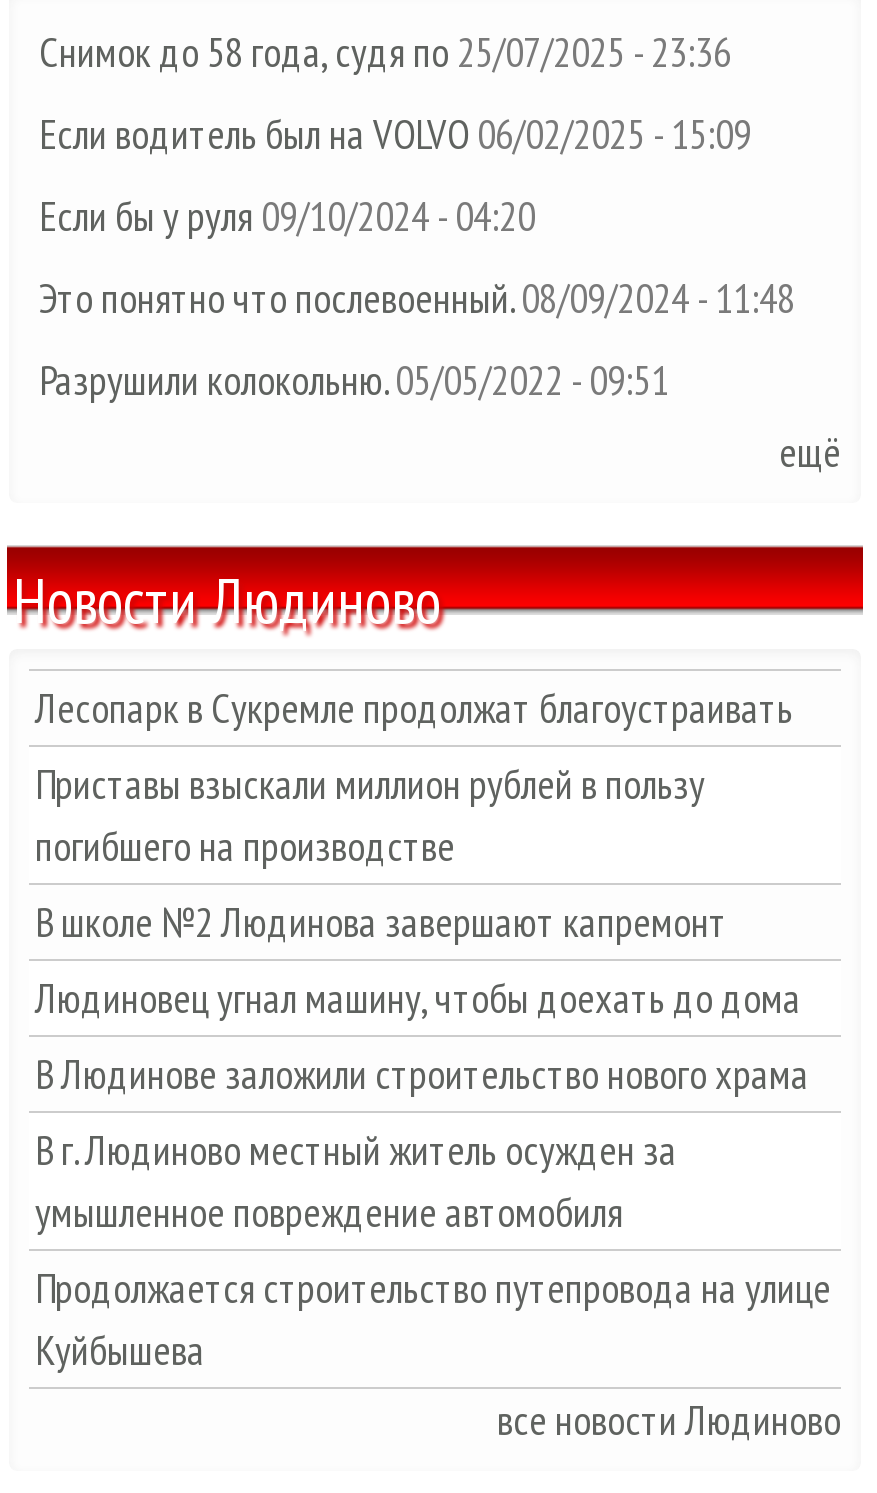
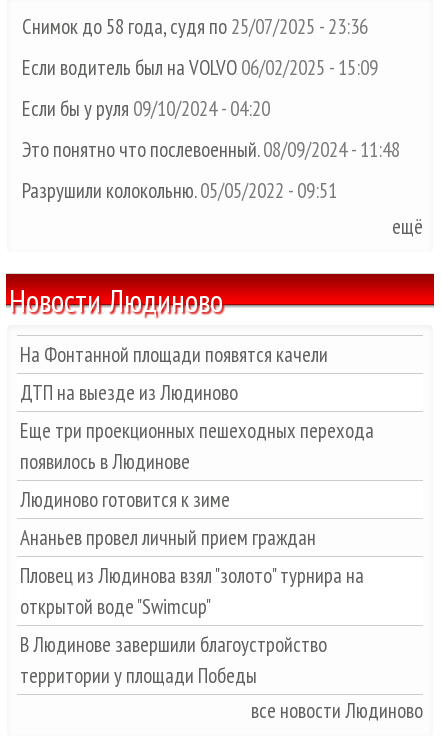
- Лесопарк в Сукремле продолжат благоустраивать
- Приставы взыскали миллион рублей в пользу
- погибшего на производстве
- В школе №2 Людинова завершают капремонт
- Людиновец угнал машину, чтобы доехать до дома
- В Людинове заложили строительство нового храма
- В г. Людиново местный житель осужден за
- умышленное повреждение автомобиля
- Продолжается строительство путепровода на улице
- Куйбышева
+ На Фонтанной площади появятся качели
+ ДТП на выезде из Людиново
+ Еще три проекционных пешеходных перехода
+ появилось в Людинове
+ Людиново готовится к зиме
+ Ананьев провел личный прием граждан
+ Пловец из Людинова взял "золото" турнира на
+ открытой воде "Swimcup"
+ В Людинове завершили благоустройство
+ территории у площади Победы
